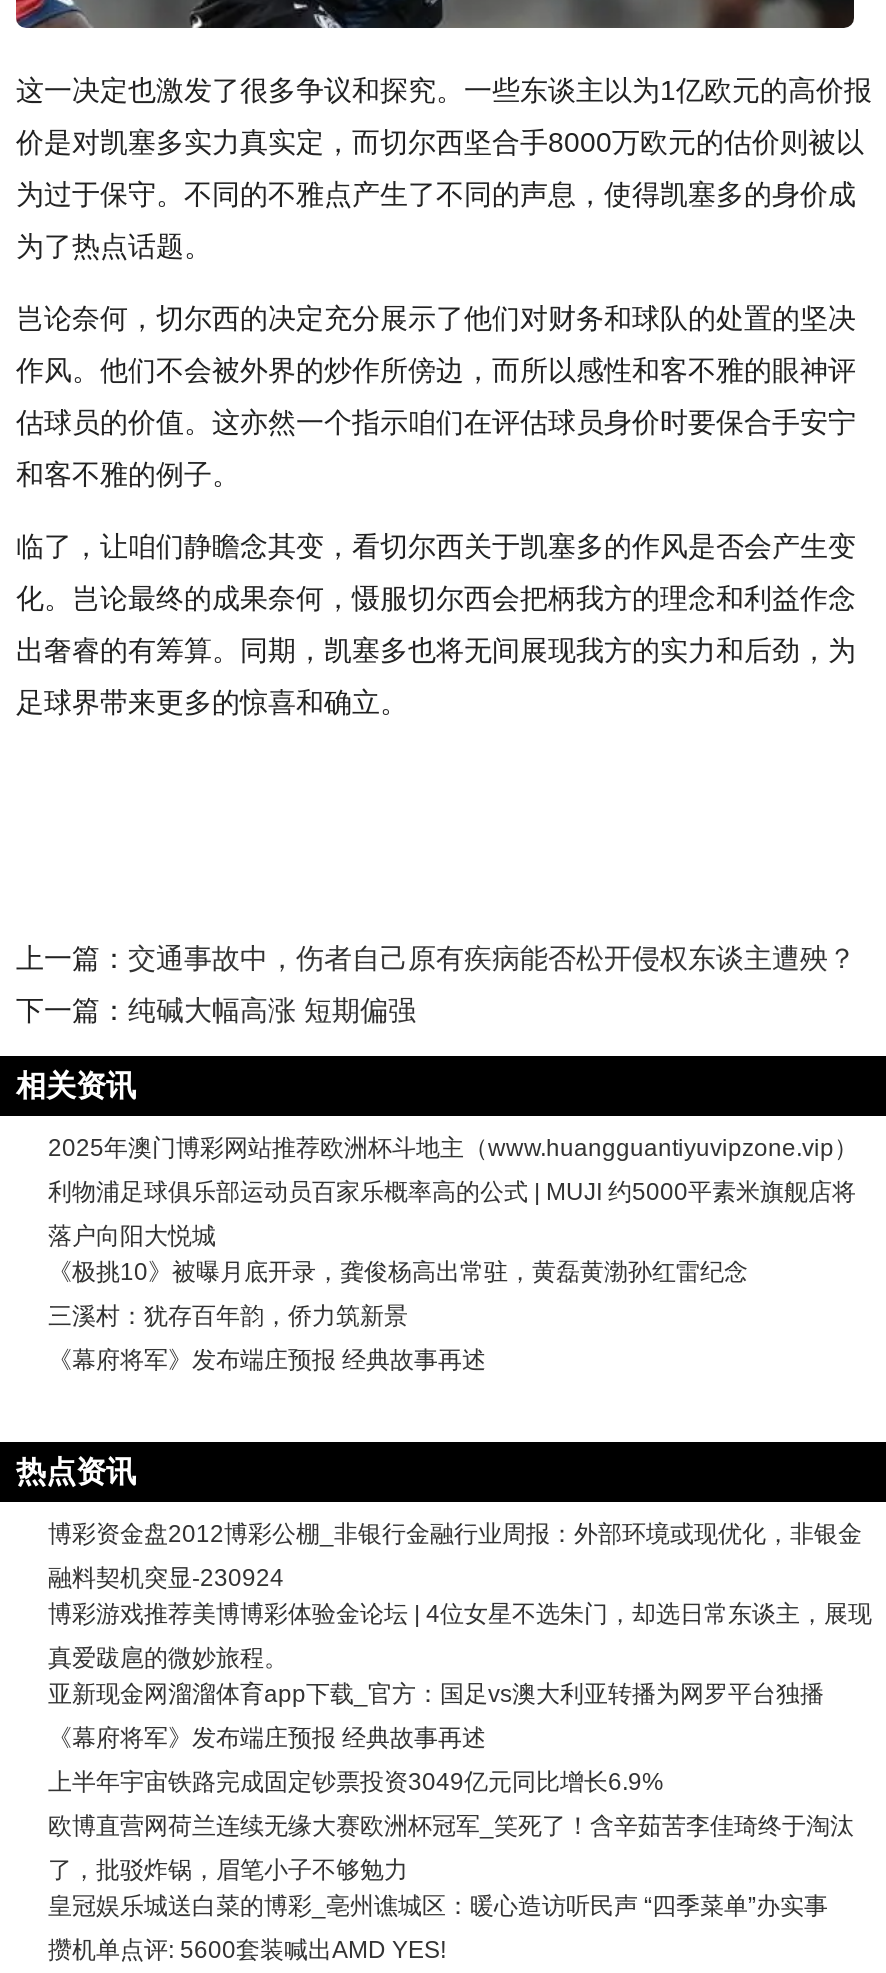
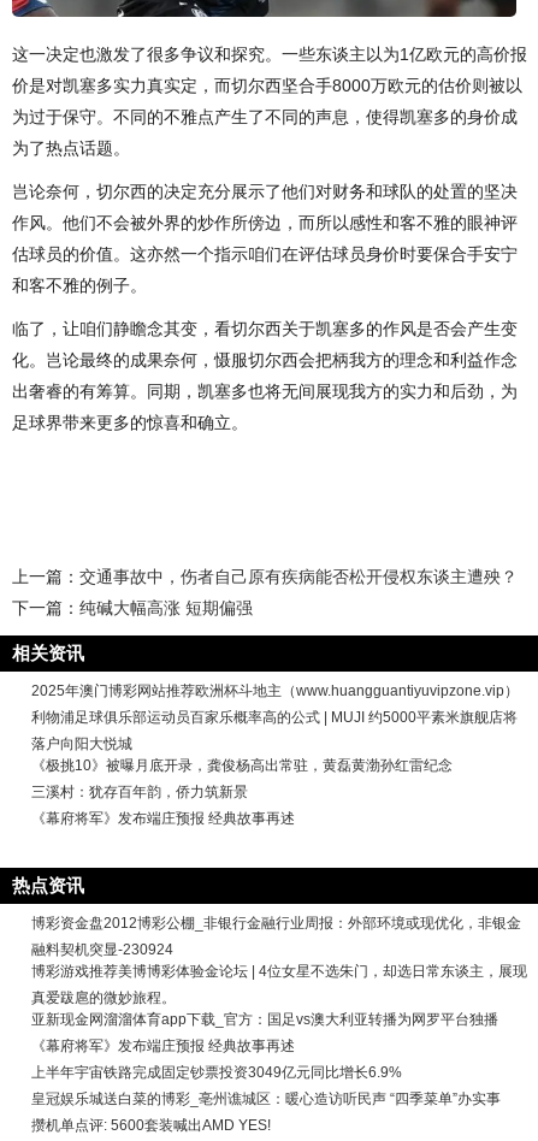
- 欧博直营网荷兰连续无缘大赛欧洲杯冠军_笑死了！含辛茹苦李佳琦终于淘汰
- 了，批驳炸锅，眉笔小子不够勉力
